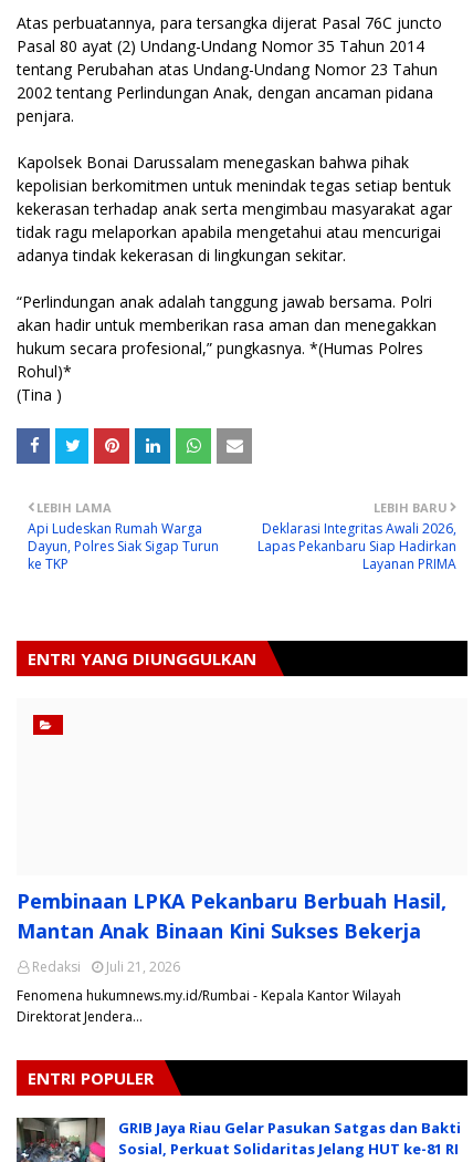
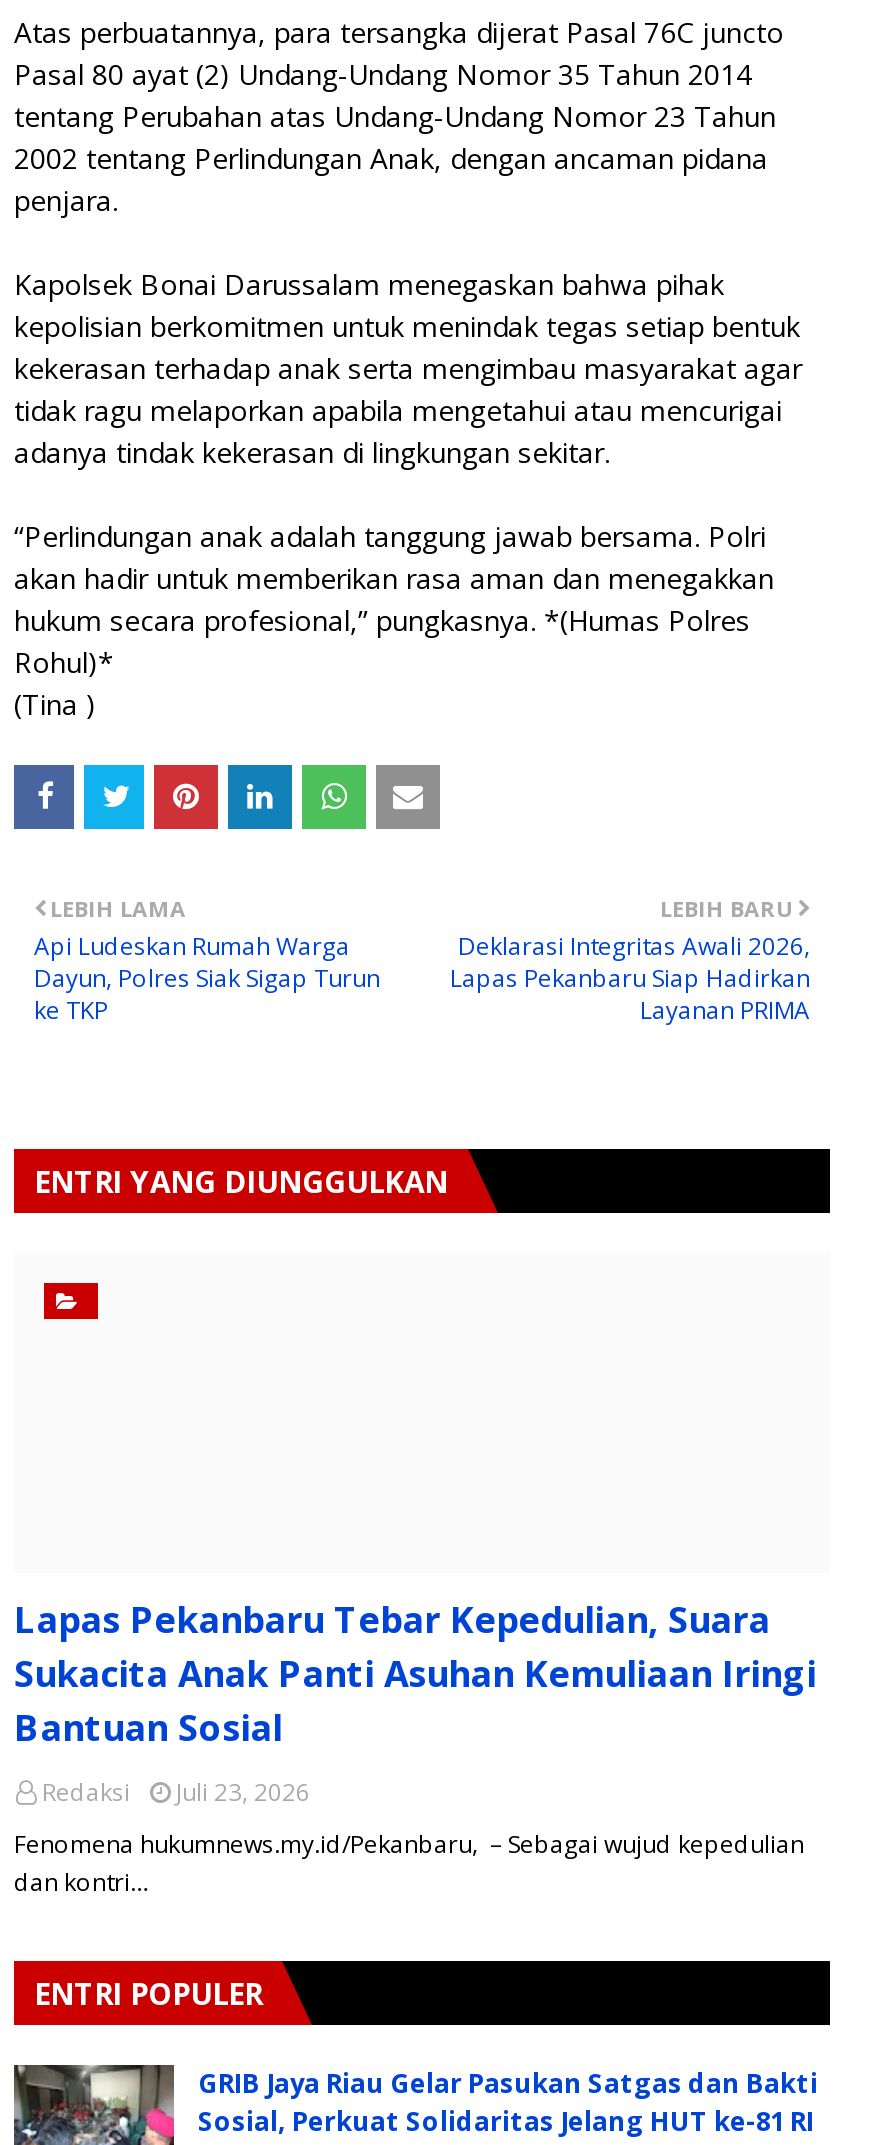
- Pembinaan LPKA Pekanbaru Berbuah Hasil,
- Mantan Anak Binaan Kini Sukses Bekerja
+ Lapas Pekanbaru Tebar Kepedulian, Suara
+ Sukacita Anak Panti Asuhan Kemuliaan Iringi
+ Bantuan Sosial

- Redaksi Juli 21, 2026
+ Redaksi Juli 23, 2026

- Fenomena hukumnews.my.id/Rumbai - Kepala Kantor Wilayah
- Direktorat Jendera…
+ Fenomena hukumnews.my.id/Pekanbaru, – Sebagai wujud kepedulian
+ dan kontri…
